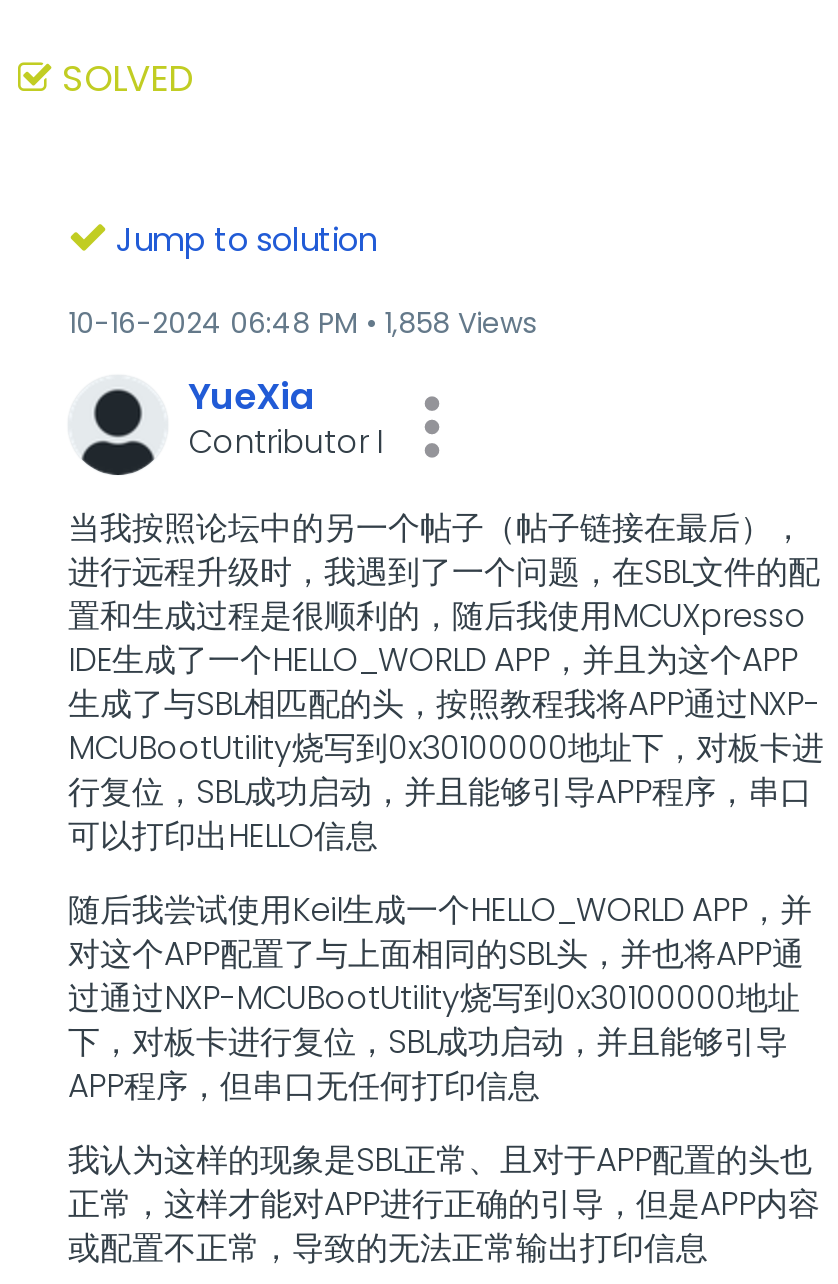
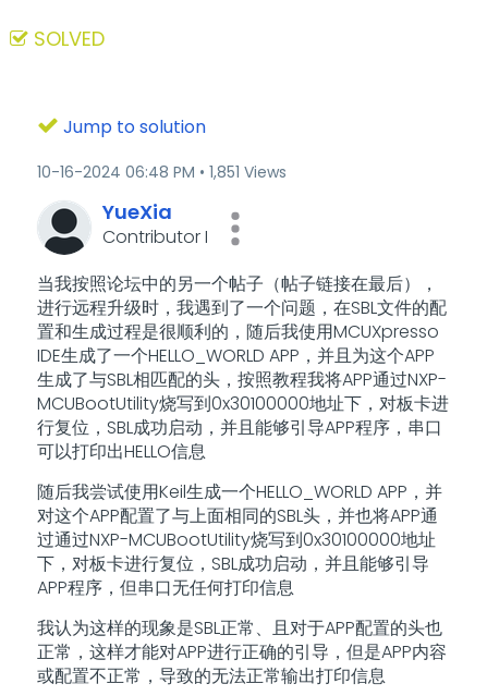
- 10-16-2024 06:48 PM 1,858 Views
+ 10-16-2024 06:48 PM 1,851 Views
